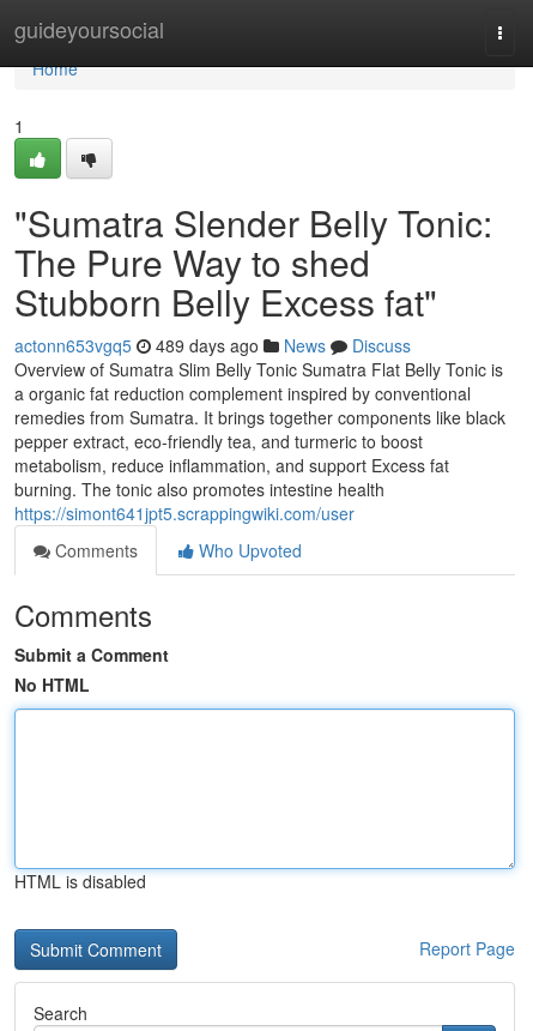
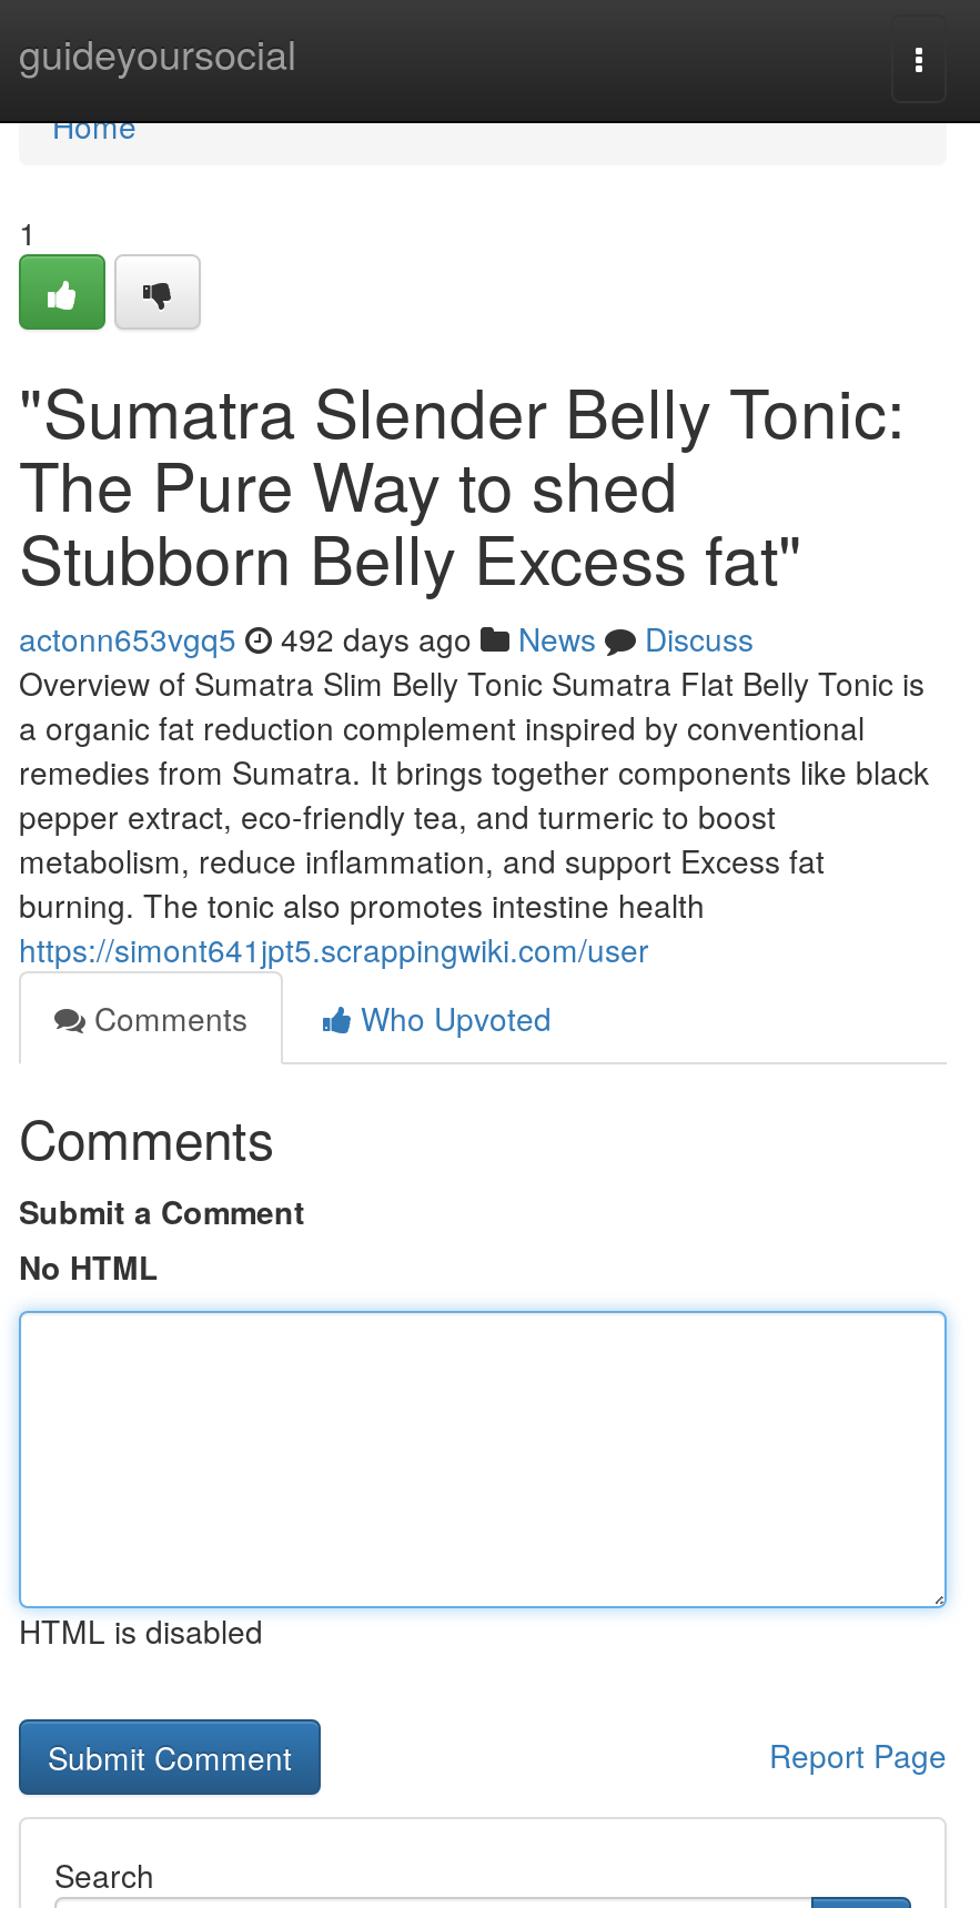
- actonn653vgq5 489 days ago News Discuss
+ actonn653vgq5 492 days ago News Discuss
